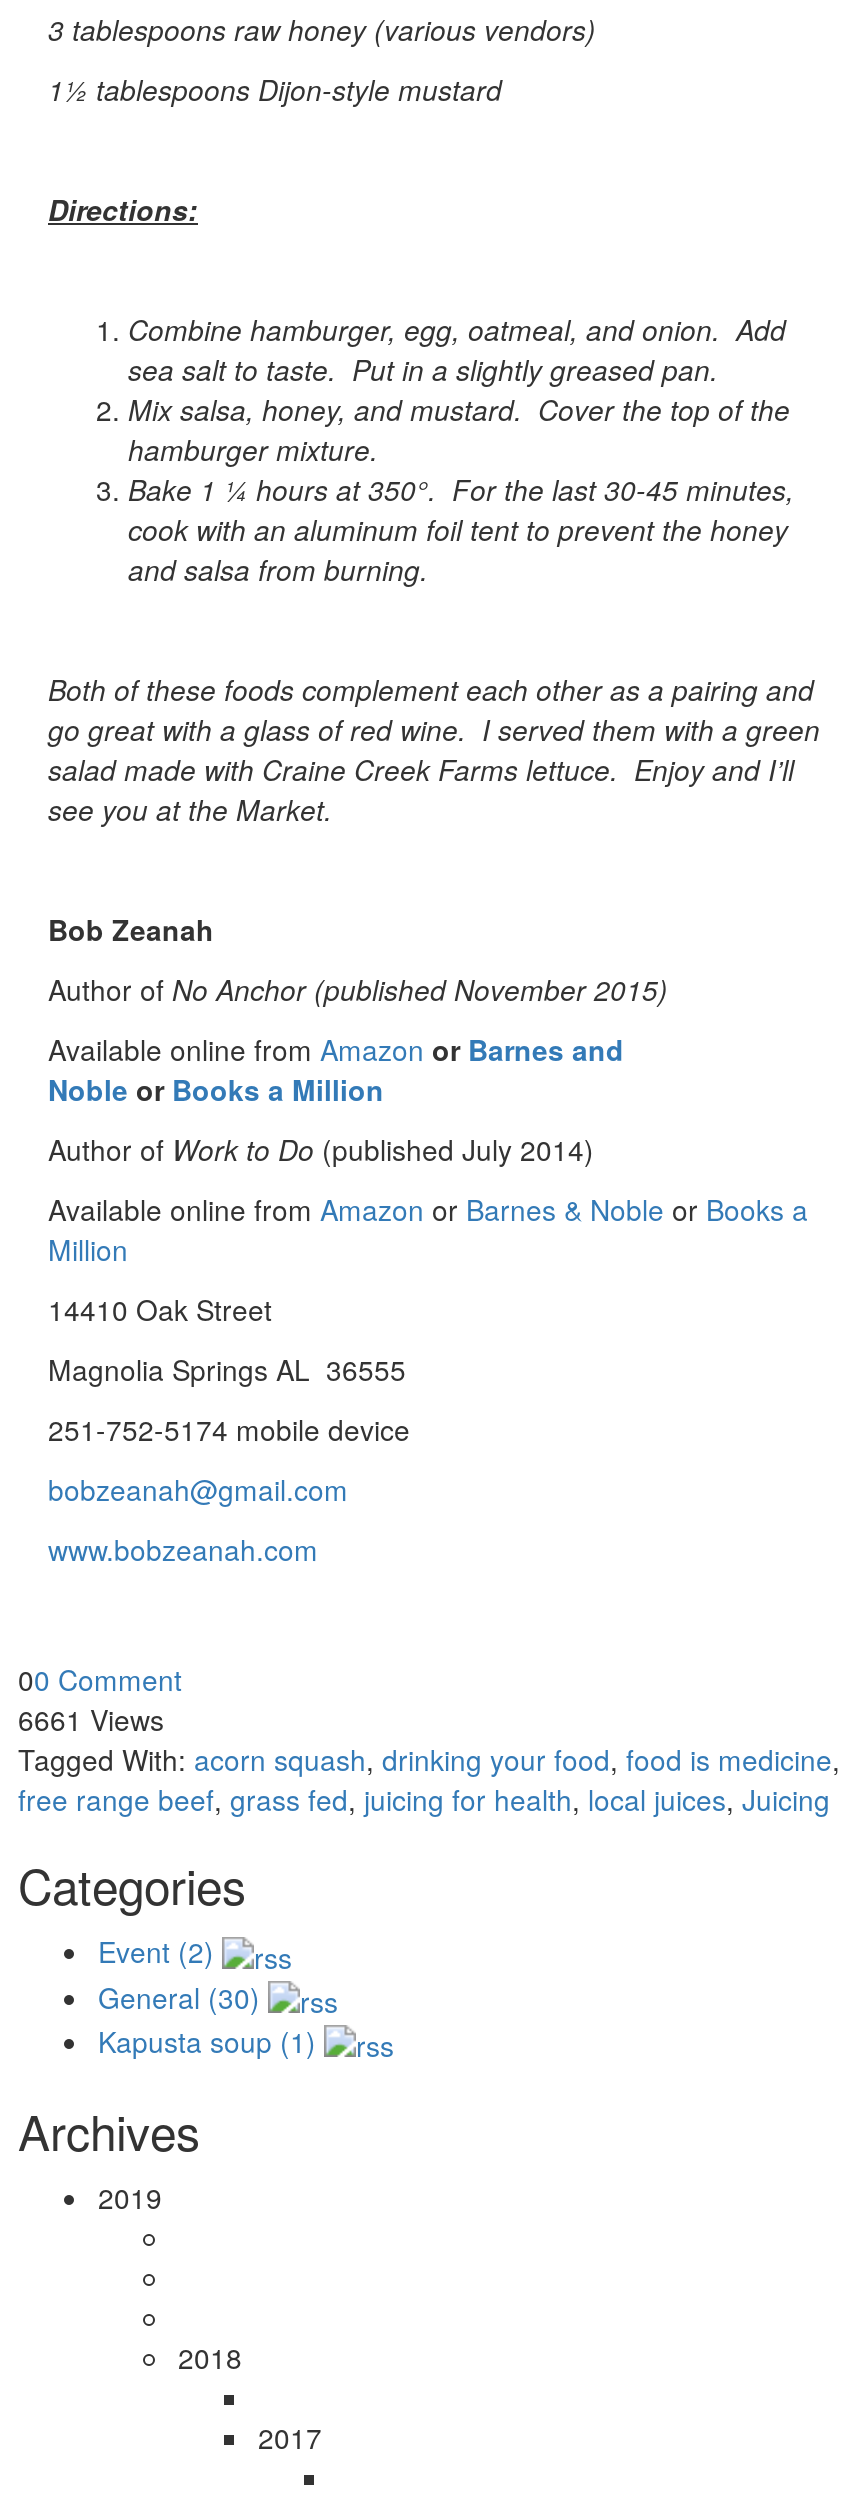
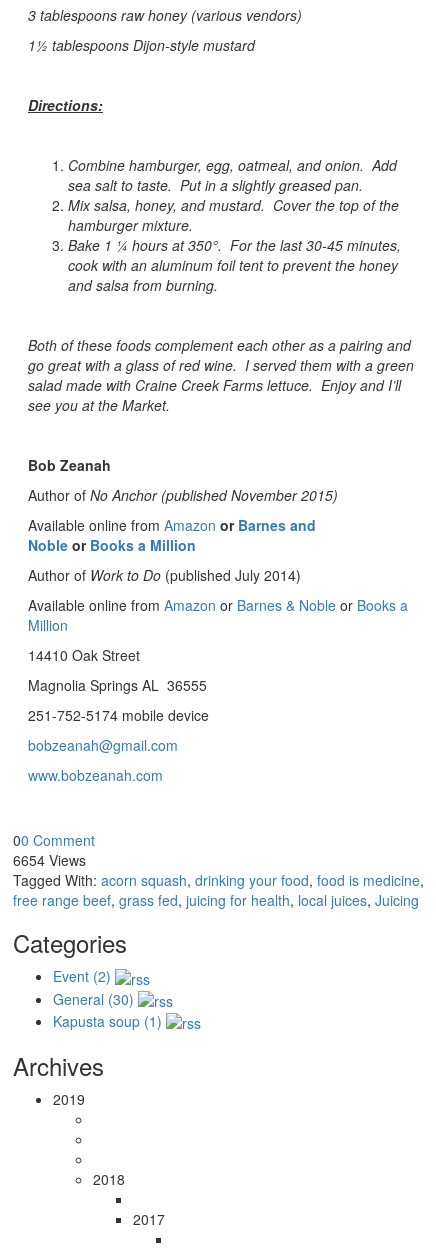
- 6661 Views
+ 6654 Views
